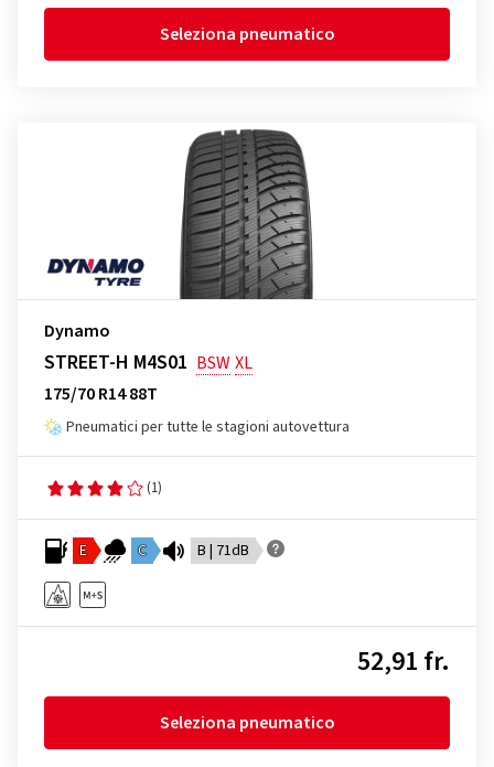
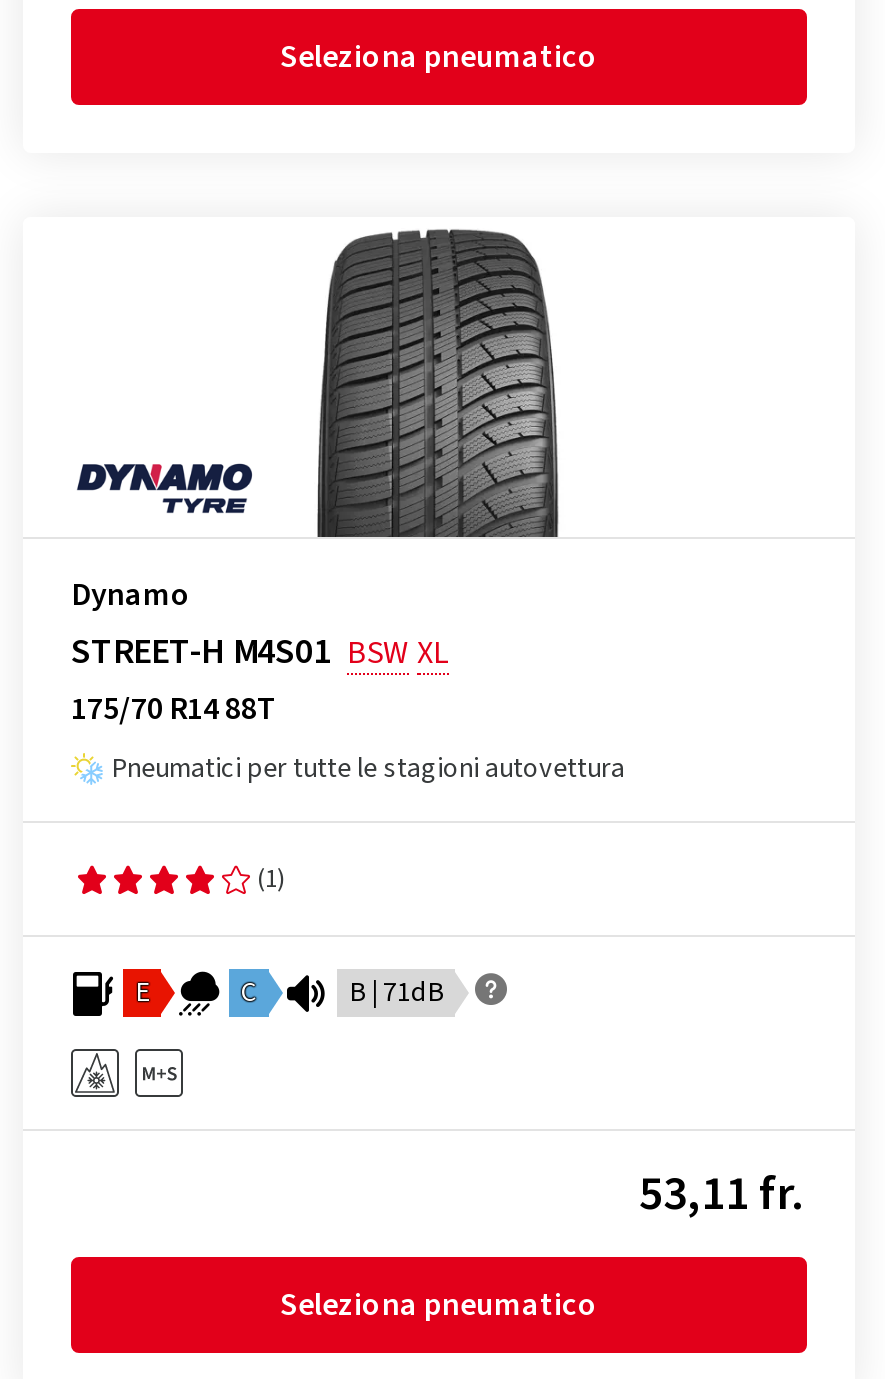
- 52,91 fr.
+ 53,11 fr.
